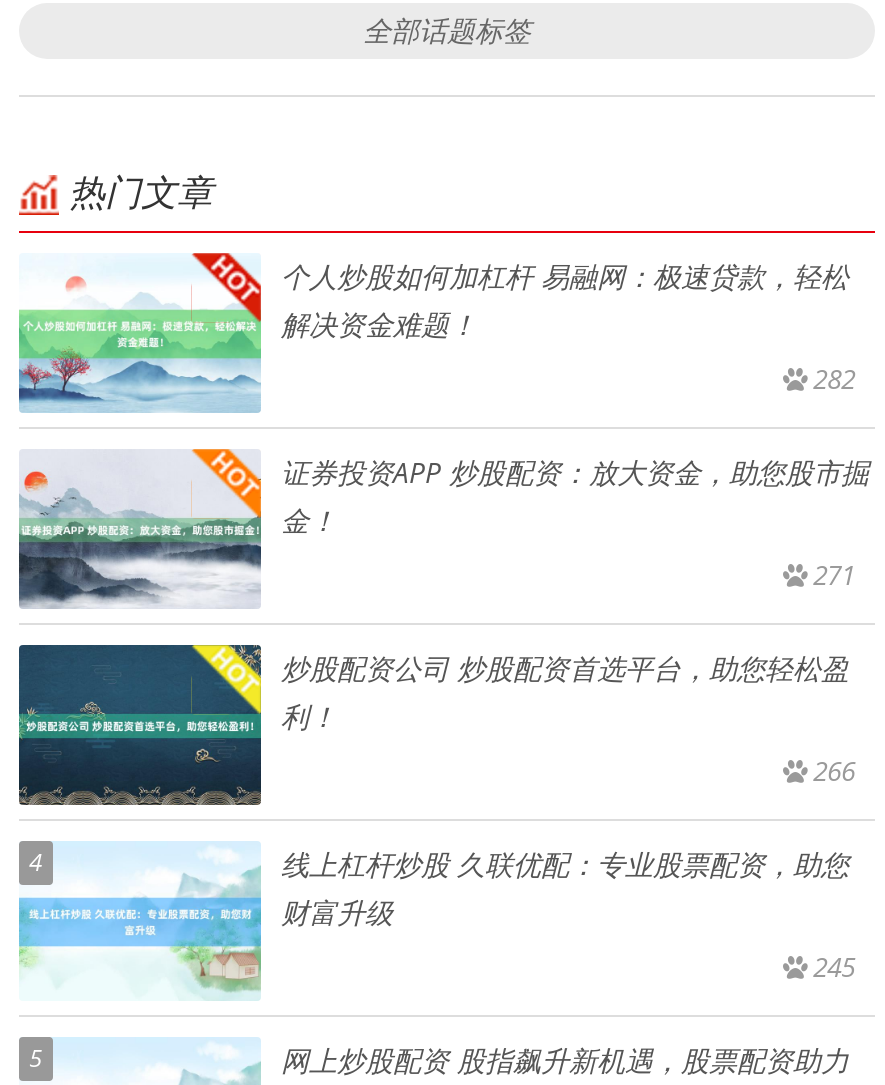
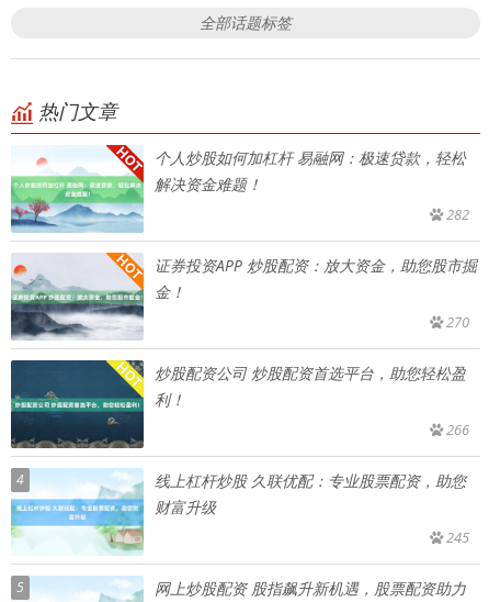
- 271
+ 270
